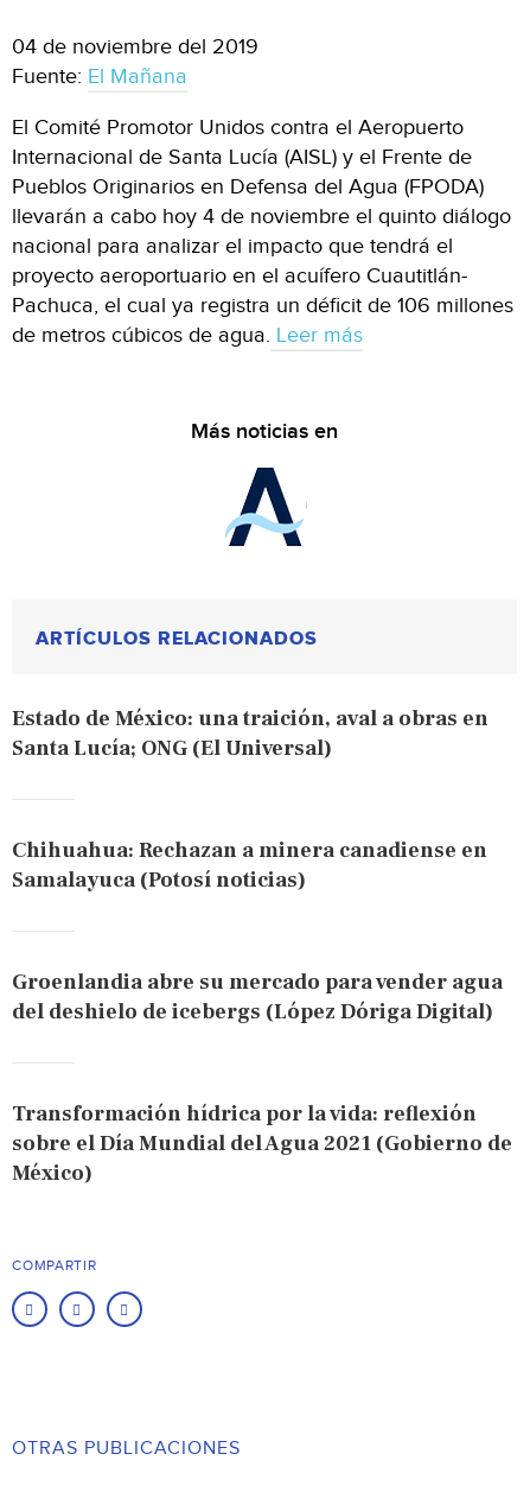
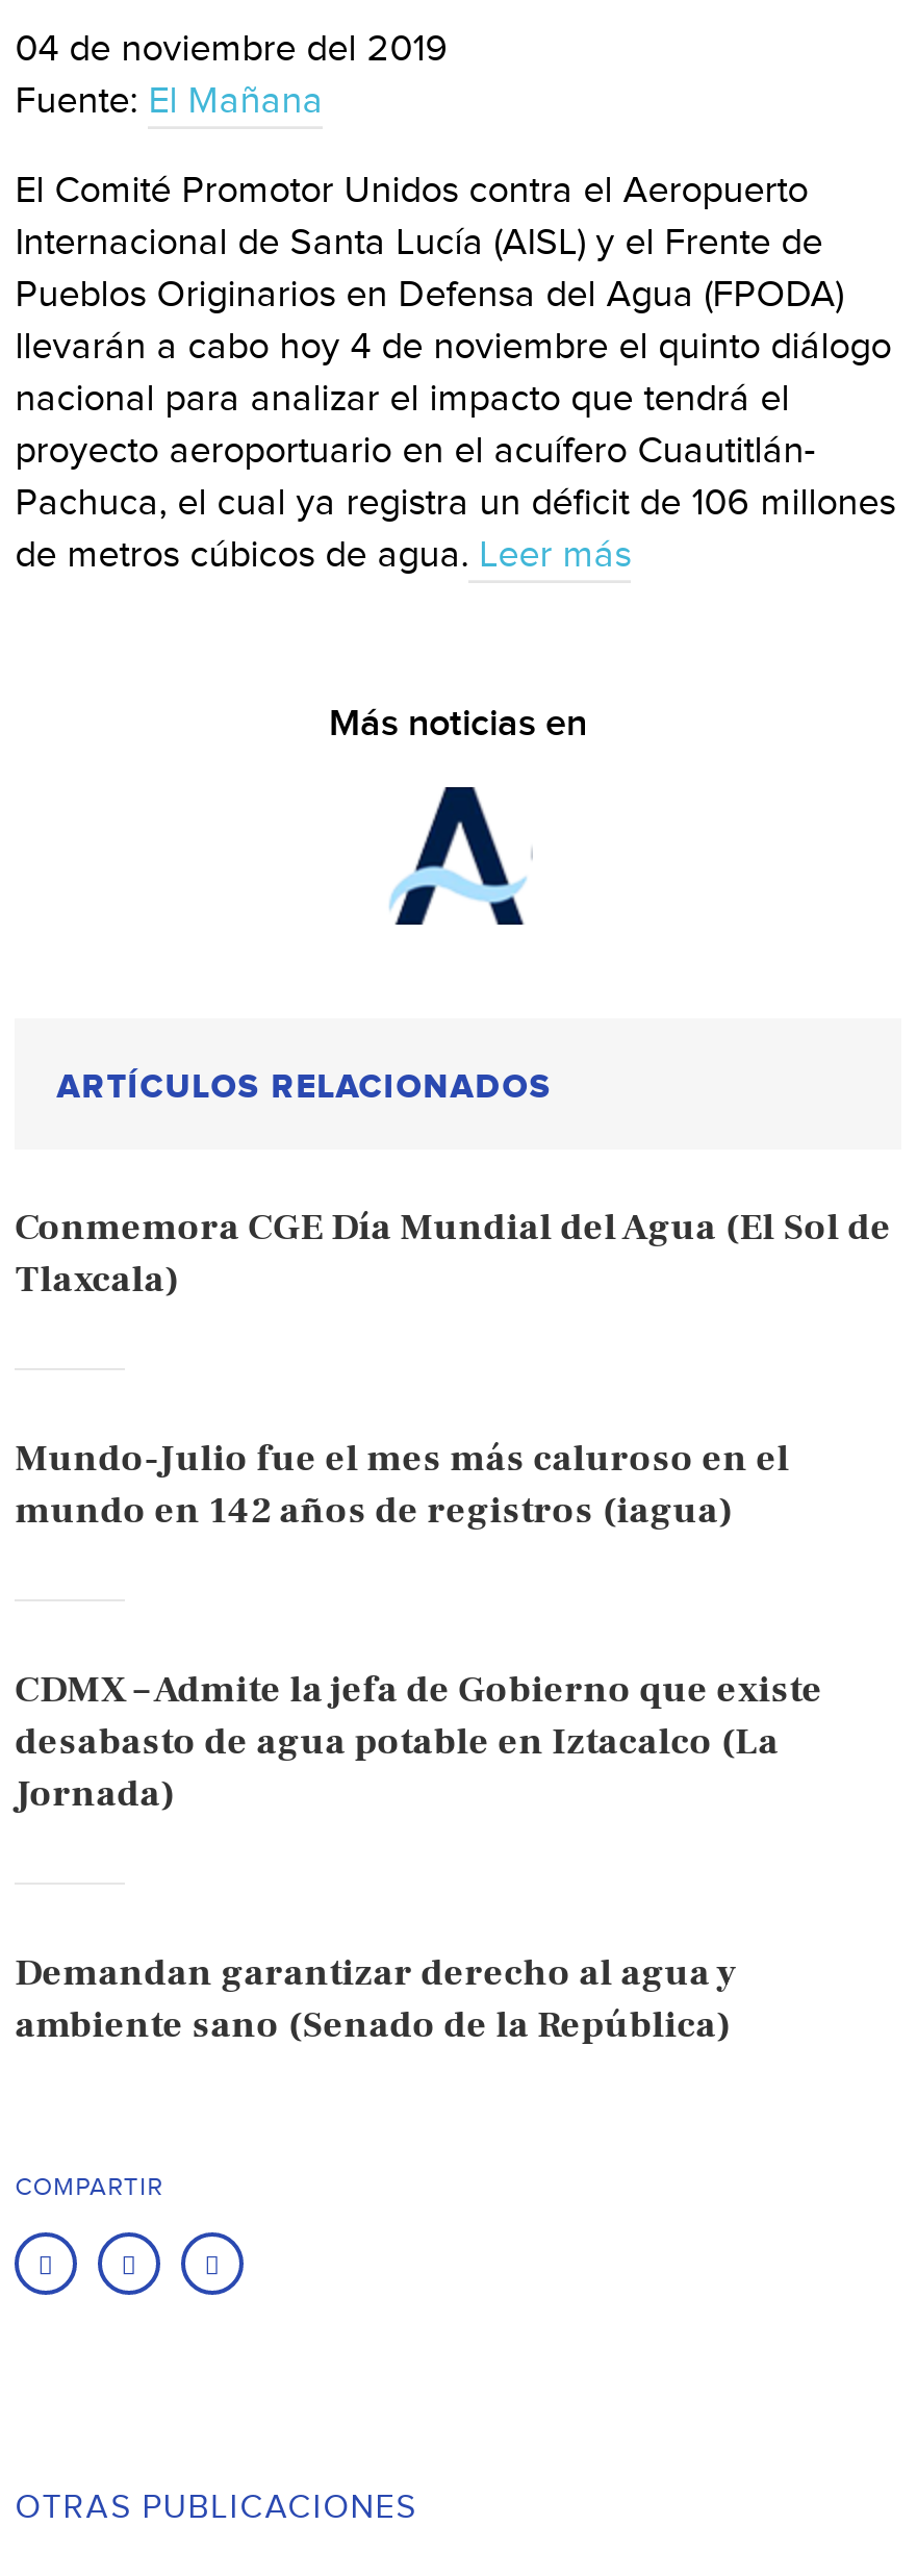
- Estado de México: una traición, aval a obras en
- Santa Lucía; ONG (El Universal)
+ Conmemora CGE Día Mundial del Agua (El Sol de
+ Tlaxcala)

- Chihuahua: Rechazan a minera canadiense en
- Samalayuca (Potosí noticias)
+ Mundo-Julio fue el mes más caluroso en el
+ mundo en 142 años de registros (iagua)

- Groenlandia abre su mercado para vender agua
- del deshielo de icebergs (López Dóriga Digital)
+ CDMX – Admite la jefa de Gobierno que existe
+ desabasto de agua potable en Iztacalco (La
+ Jornada)

- Transformación hídrica por la vida: reflexión
- sobre el Día Mundial del Agua 2021 (Gobierno de
- México)
+ Demandan garantizar derecho al agua y
+ ambiente sano (Senado de la República)
